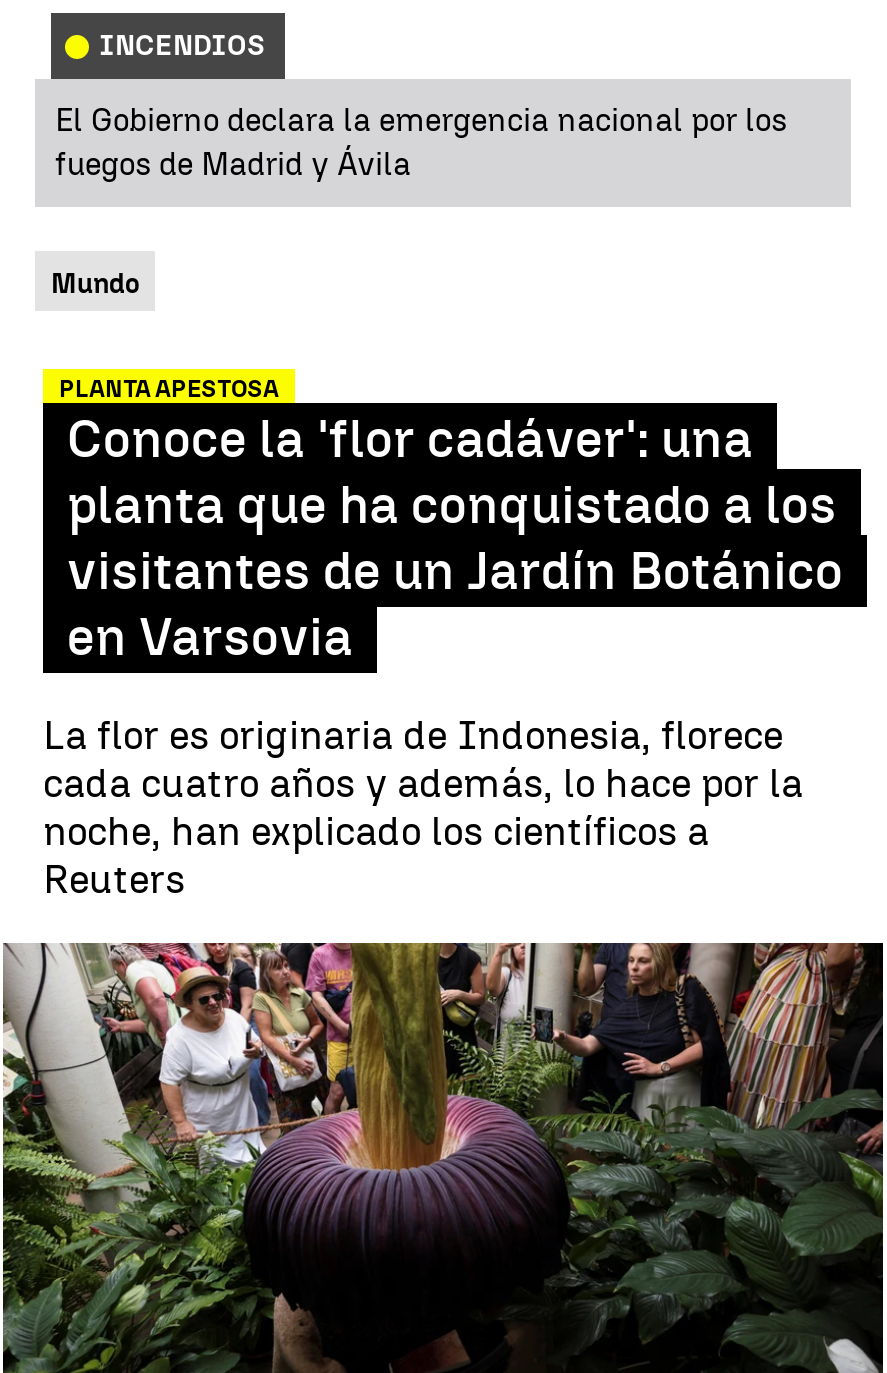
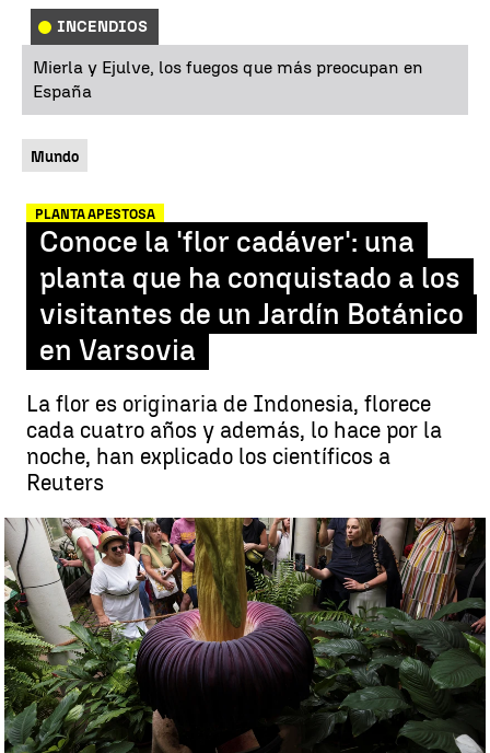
- El Gobierno declara la emergencia nacional por los
- fuegos de Madrid y Ávila
+ Mierla y Ejulve, los fuegos que más preocupan en
+ España
